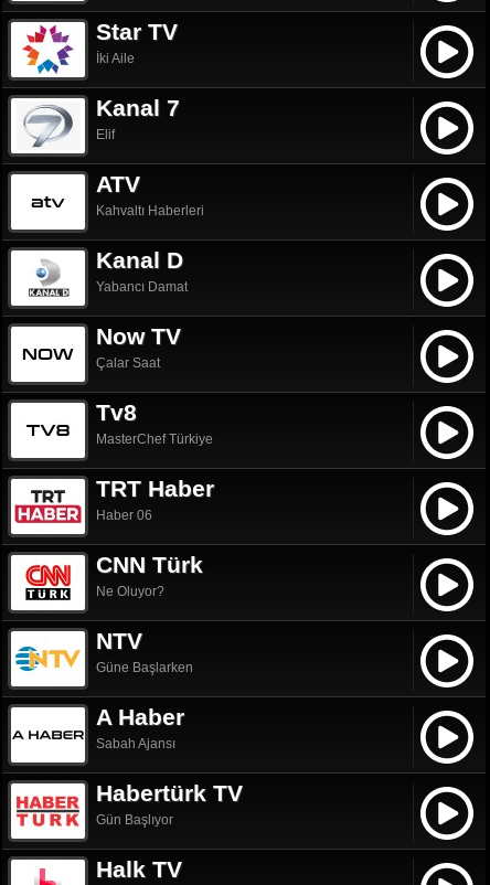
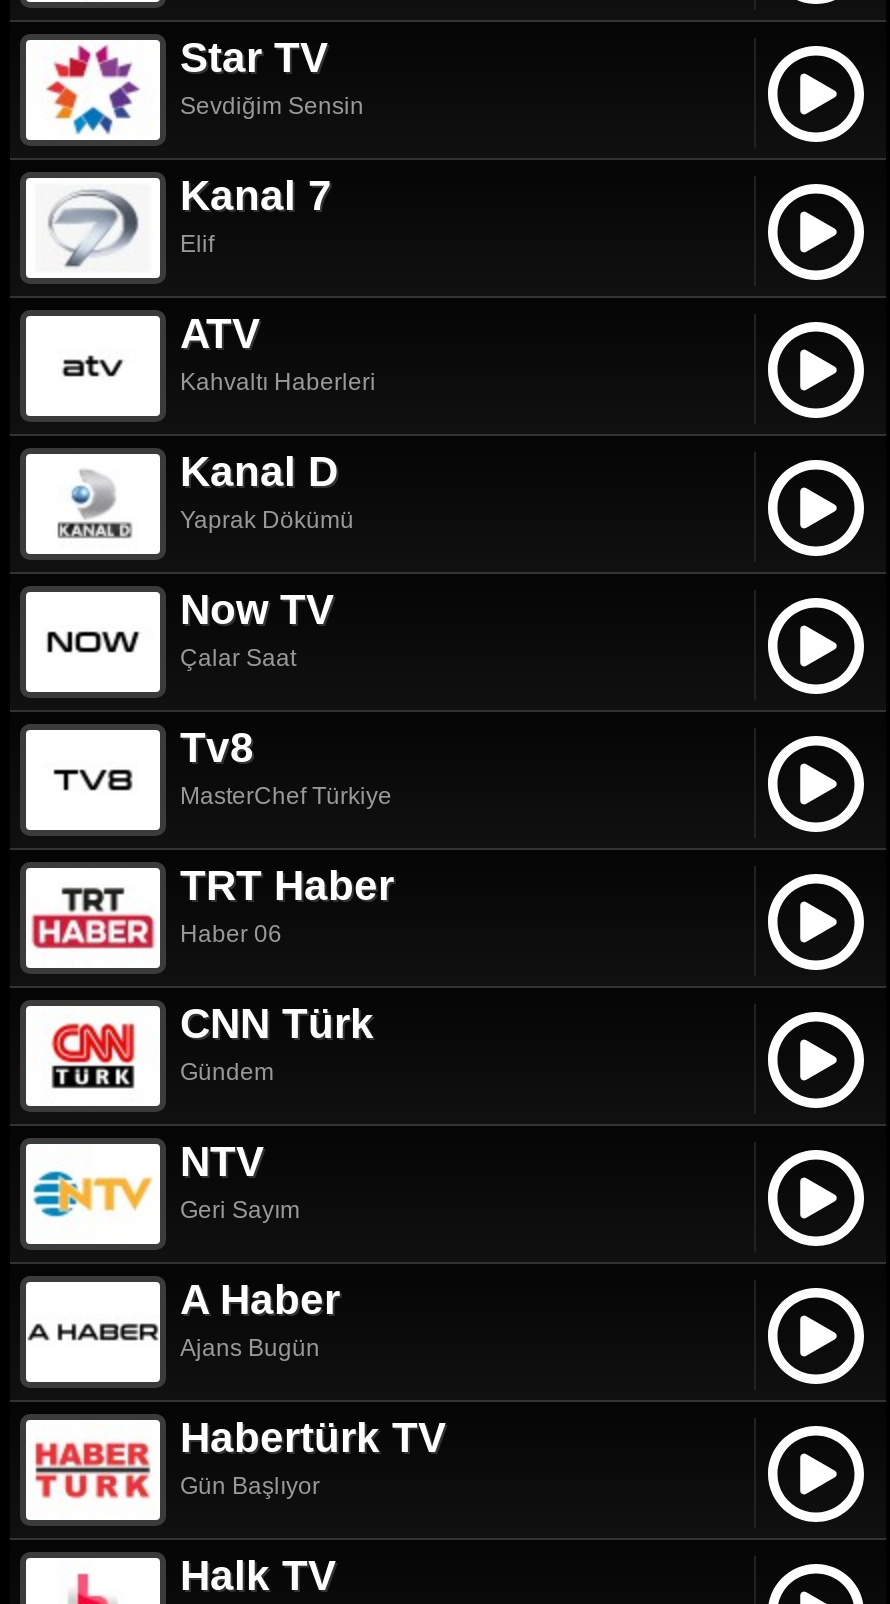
- İki Aile
+ Sevdiğim Sensin

- Yabancı Damat
+ Yaprak Dökümü

- Ne Oluyor?
+ Gündem

- Güne Başlarken
+ Geri Sayım

- Sabah Ajansı
+ Ajans Bugün
